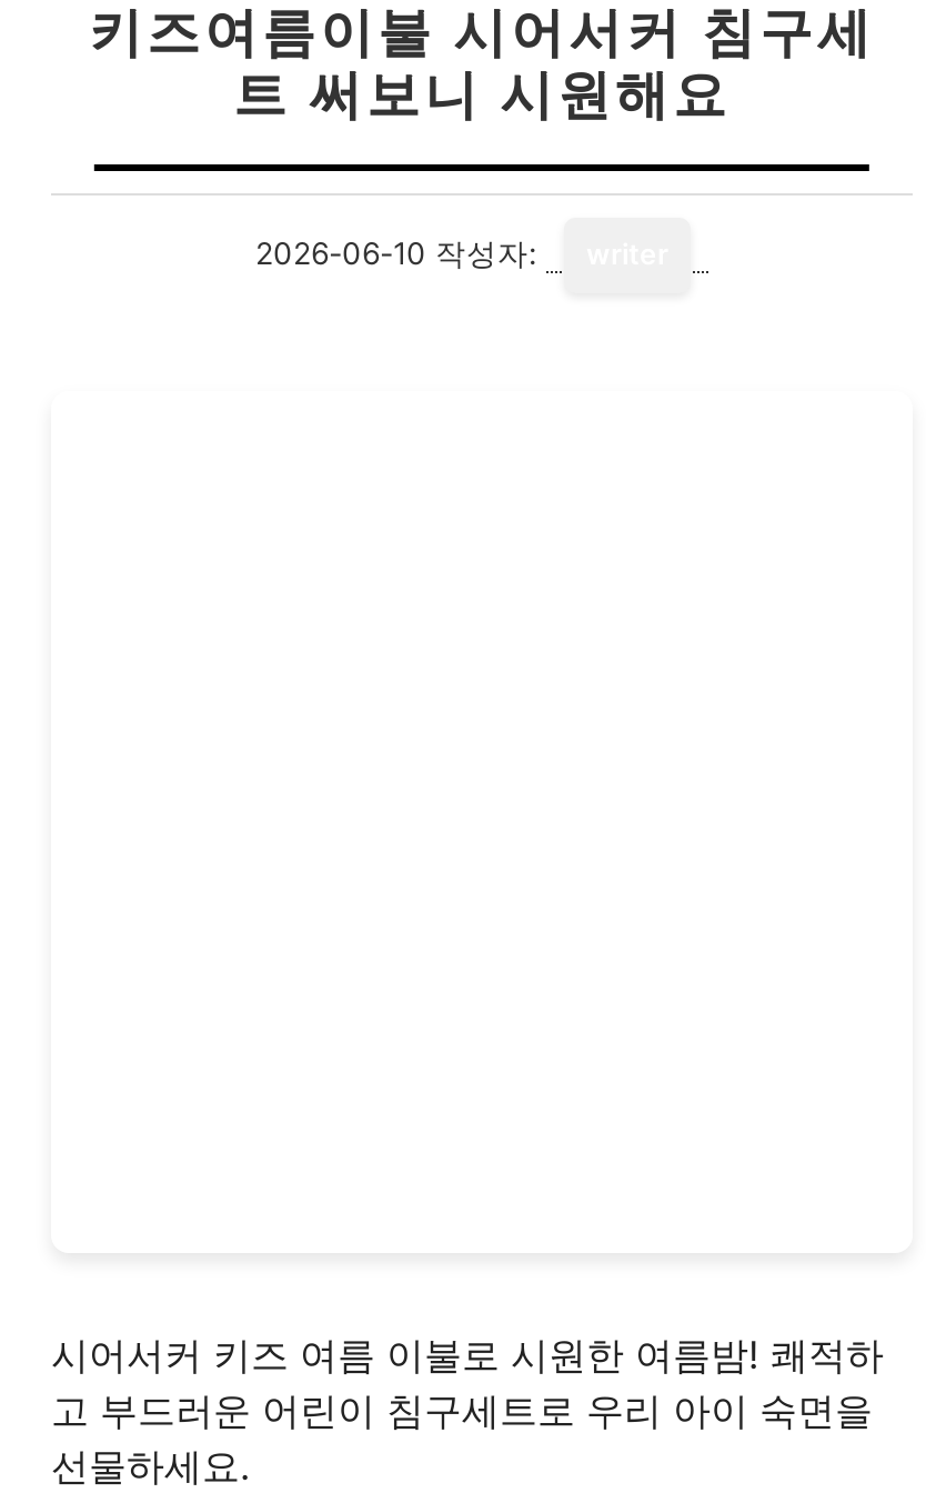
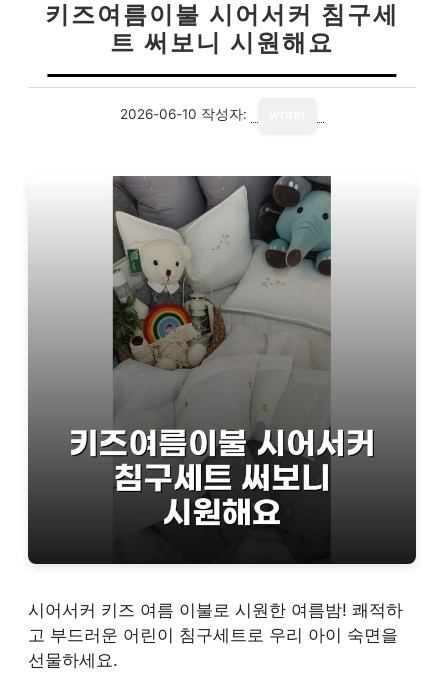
+ [image]
